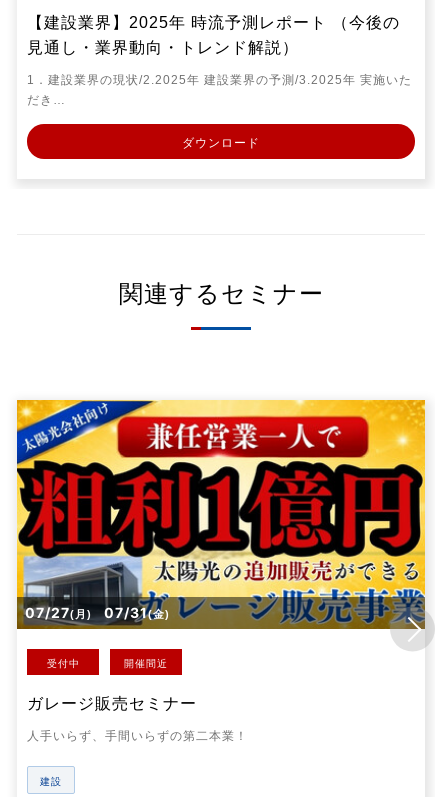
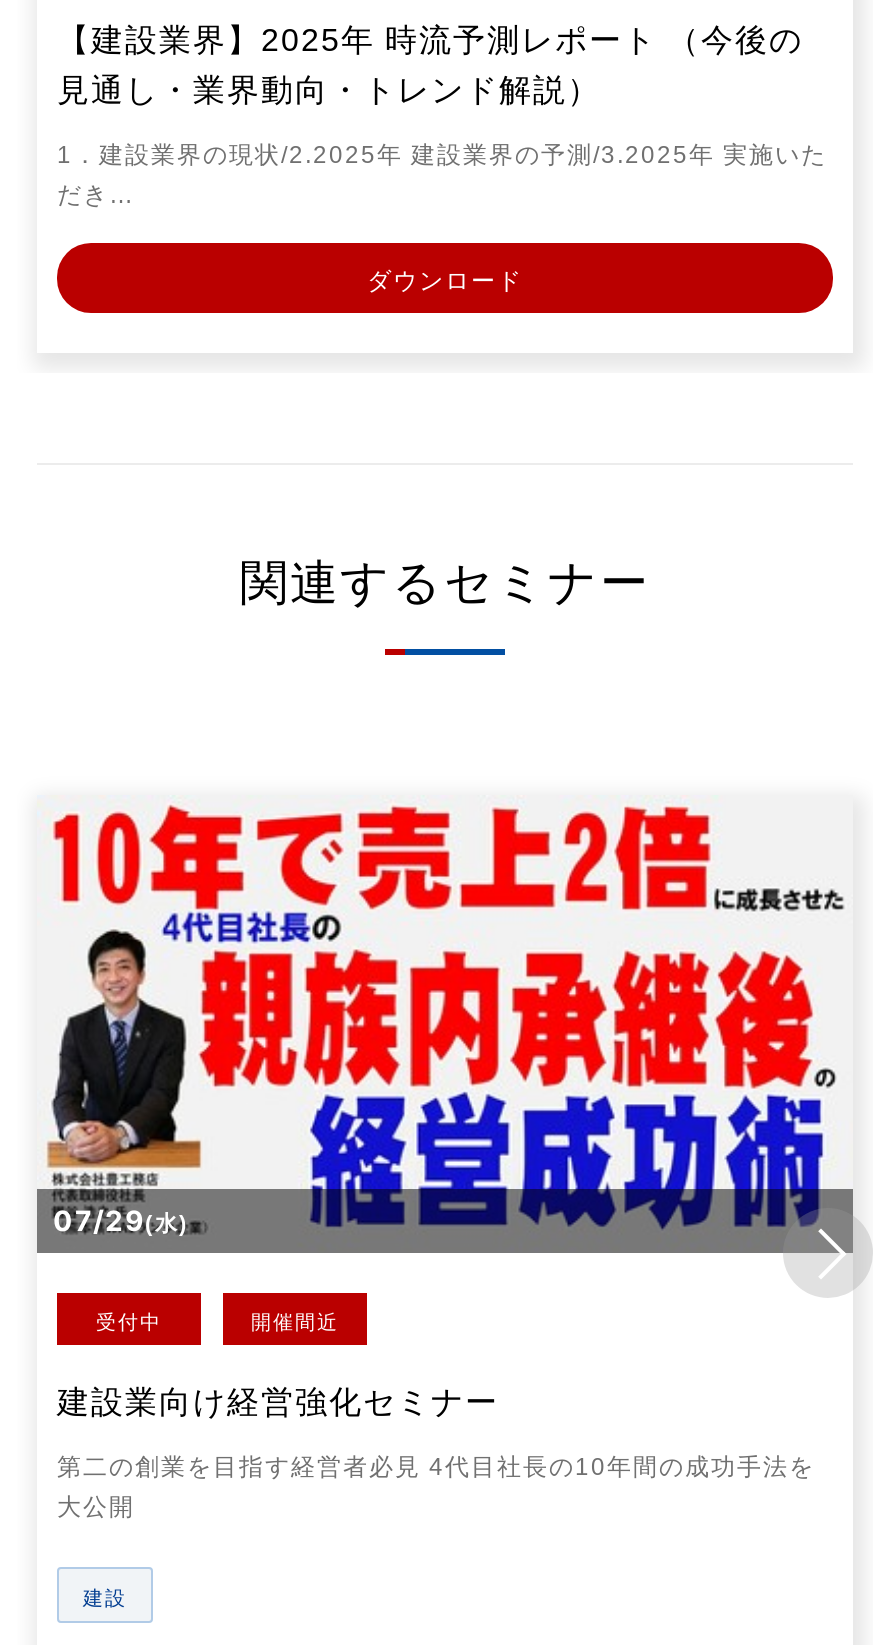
- [image]
- 07/27 (月) 07/31(金)
+ [image]
+ 07/29(水)

- ガレージ販売セミナー
+ 建設業向け経営強化セミナー

- 人手いらず、手間いらずの第二本業！
+ 第二の創業を目指す経営者必見 4代目社長の10年間の成功手法を
+ 大公開
